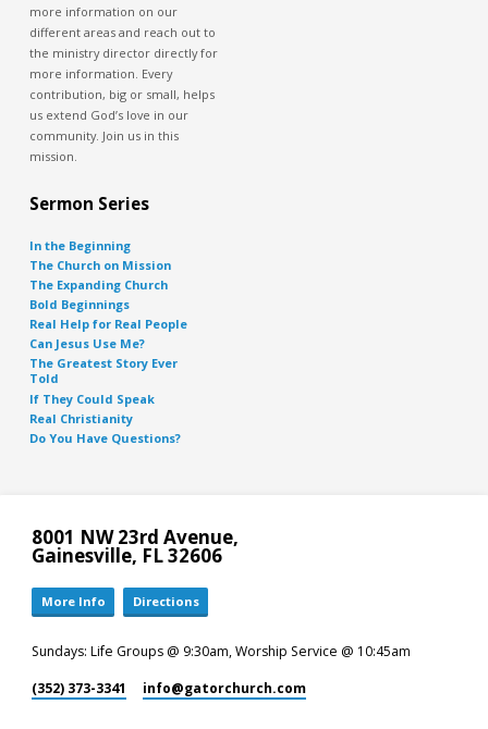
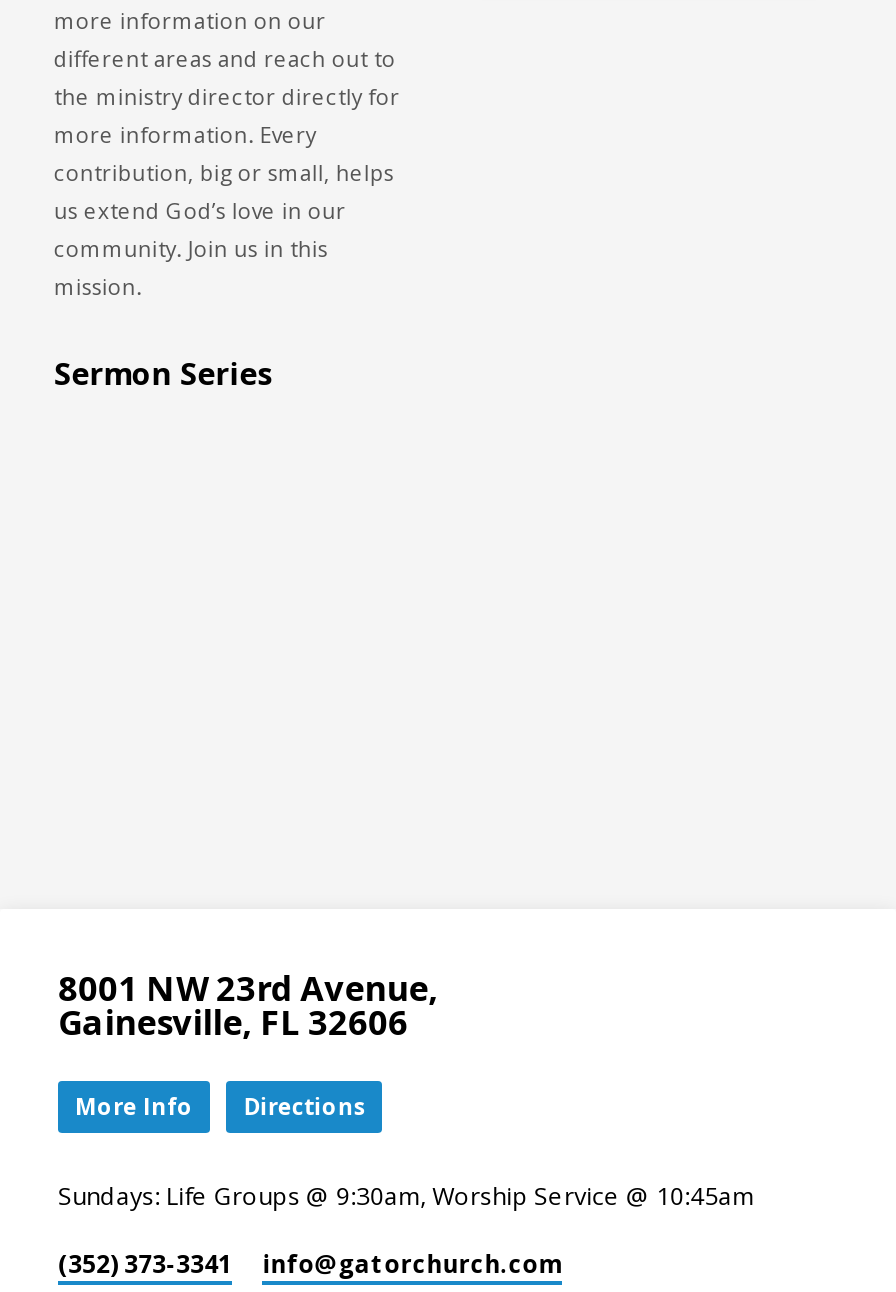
- In the Beginning
- The Church on Mission
- The Expanding Church
- Bold Beginnings
- Real Help for Real People
- Can Jesus Use Me?
- The Greatest Story Ever
- Told
- If They Could Speak
- Real Christianity
- Do You Have Questions?
